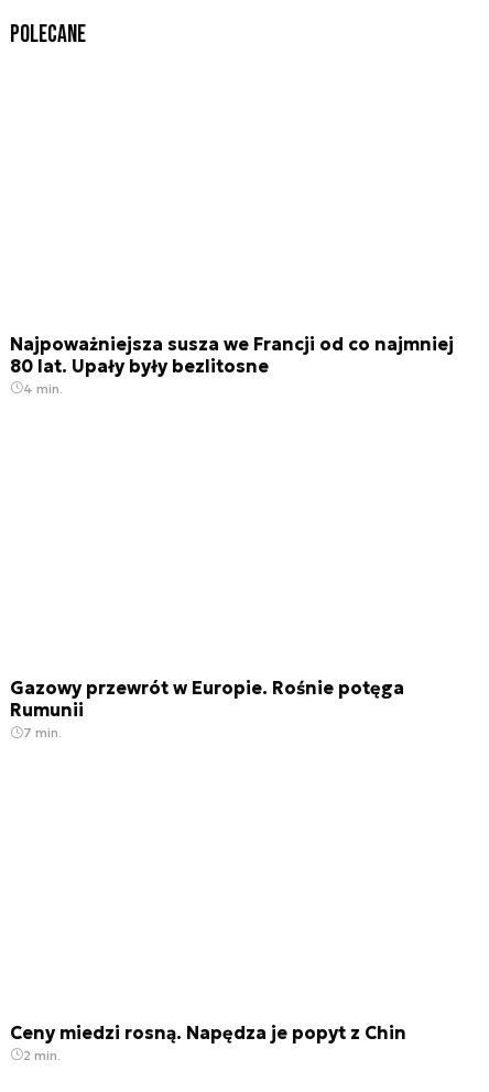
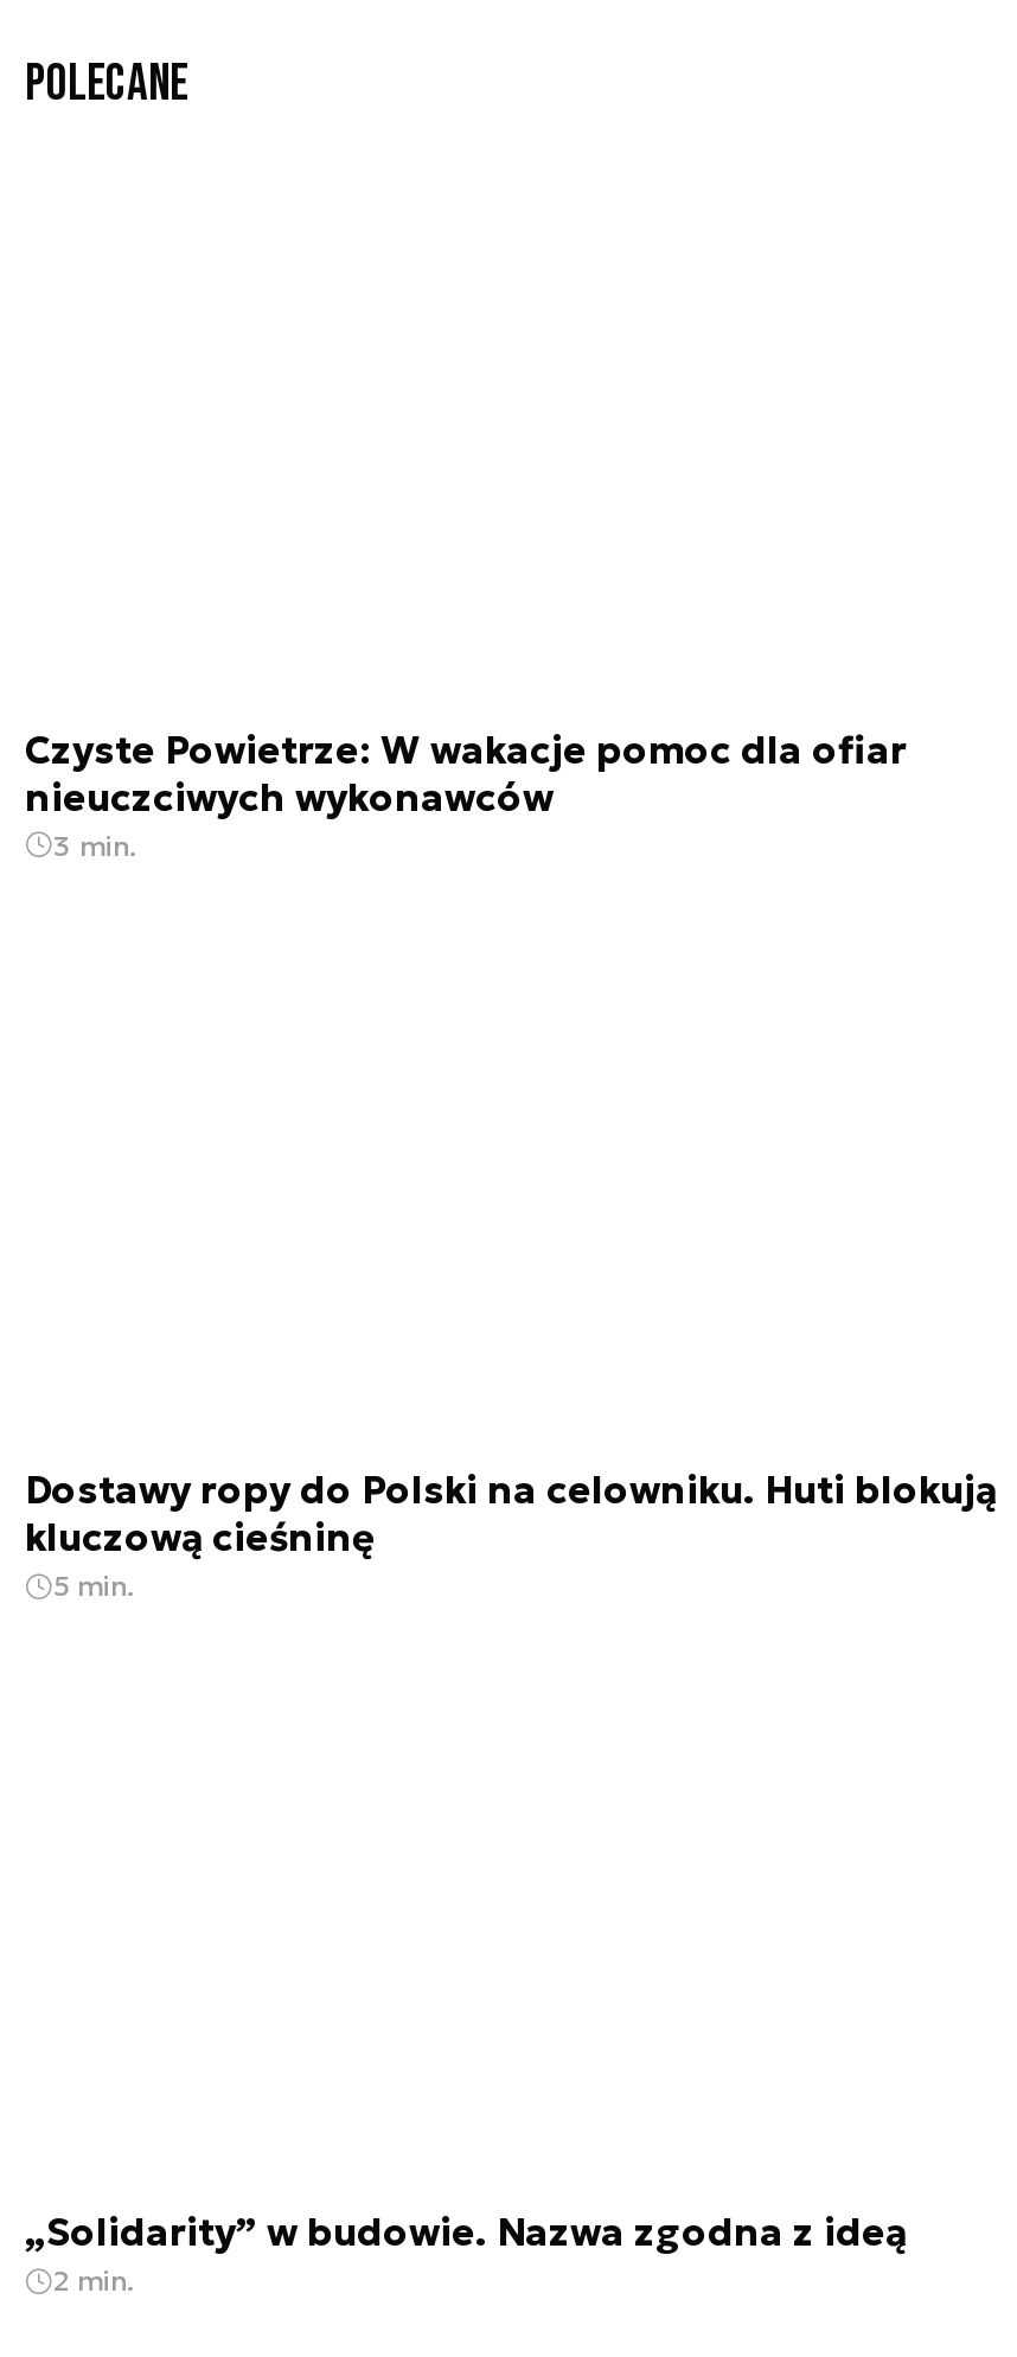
- Najpoważniejsza susza we Francji od co najmniej
- 80 lat. Upały były bezlitosne
- 4 min.
+ Czyste Powietrze: W wakacje pomoc dla ofiar
+ nieuczciwych wykonawców
+ 3 min.

- Gazowy przewrót w Europie. Rośnie potęga
- Rumunii
- 7 min.
+ Dostawy ropy do Polski na celowniku. Huti blokują
+ kluczową cieśninę
+ 5 min.

- Ceny miedzi rosną. Napędza je popyt z Chin
+ „Solidarity” w budowie. Nazwa zgodna z ideą
